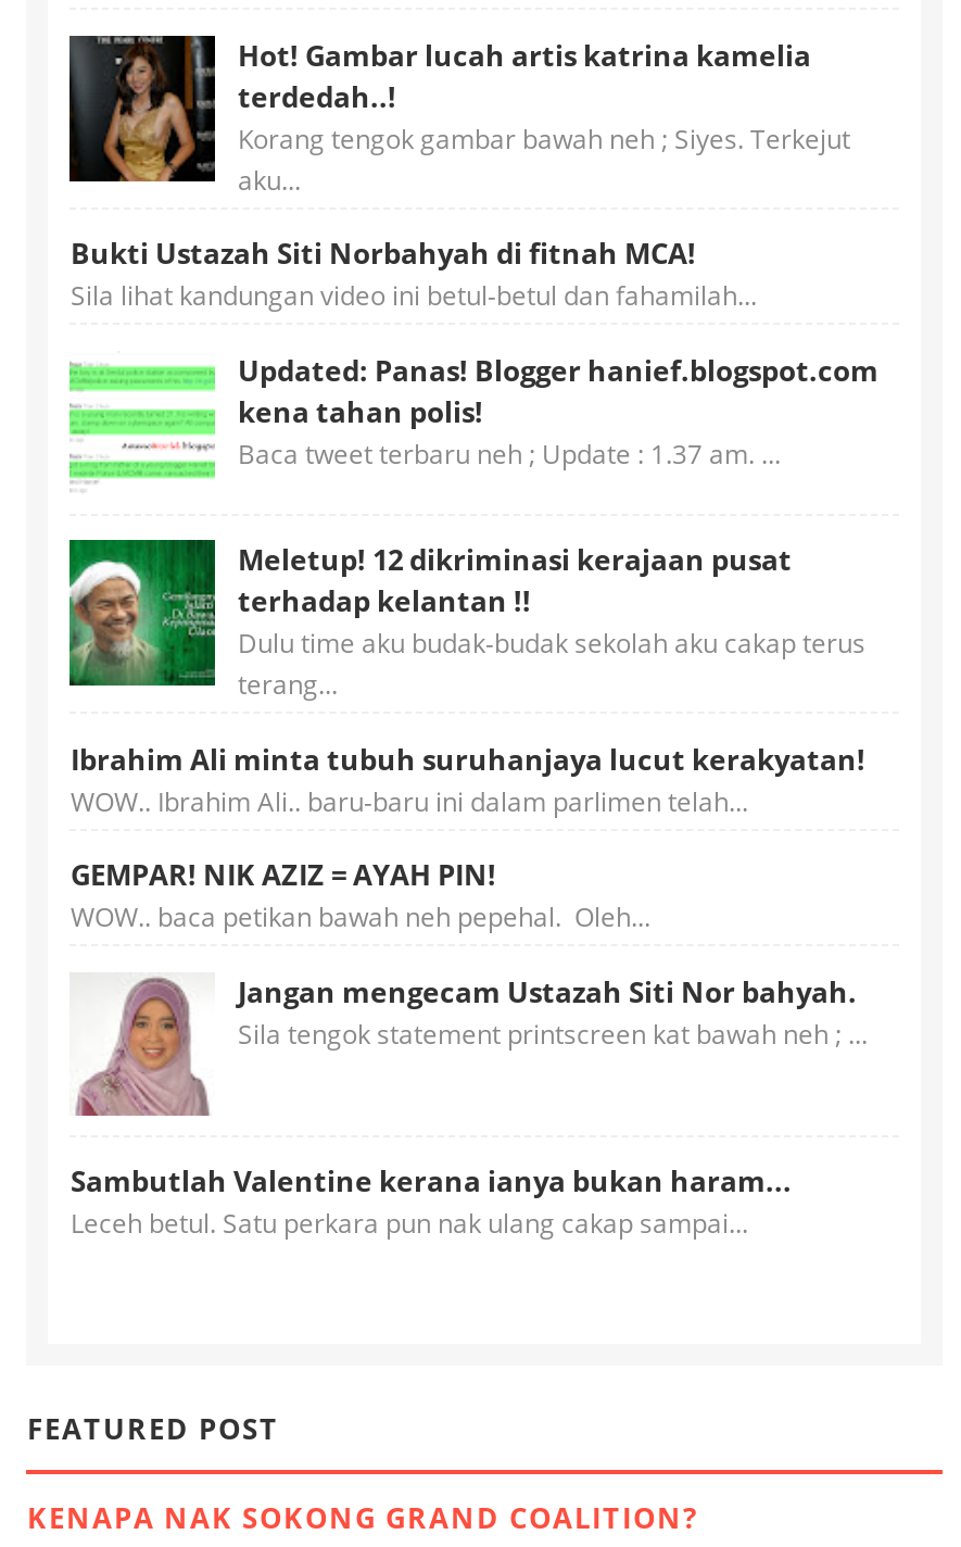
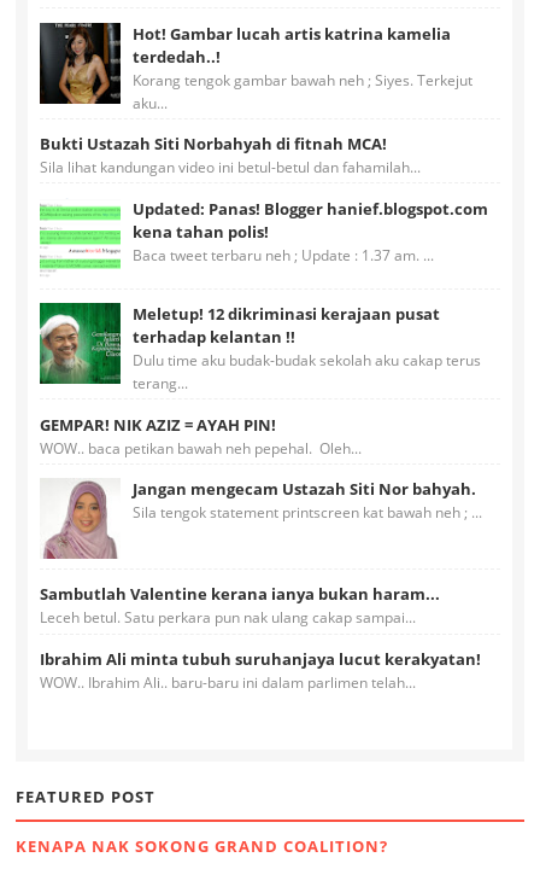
moved down: Ibrahim Ali minta tubuh suruhanjaya lucut kerakyatan! | WOW.. Ibrahim Ali.. baru-baru ini dalam parlimen telah...

moved up: [image] | GEMPAR! NIK AZIZ = AYAH PIN! | WOW.. baca petikan bawah neh pepehal. Oleh... | Jangan mengecam Ustazah Siti Nor bahyah. | Sila tengok statement printscreen kat bawah neh ; ... | Sambutlah Valentine kerana ianya bukan haram... | Leceh betul. Satu perkara pun nak ulang cakap sampai...
